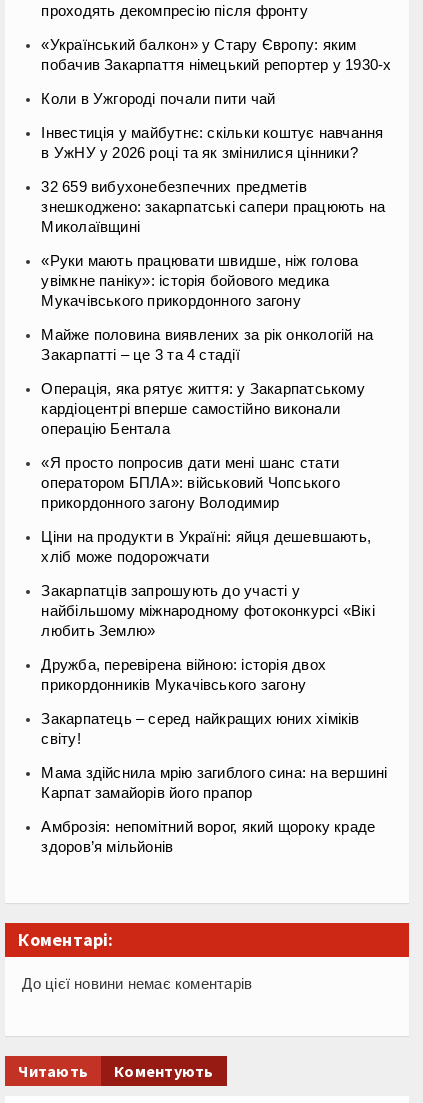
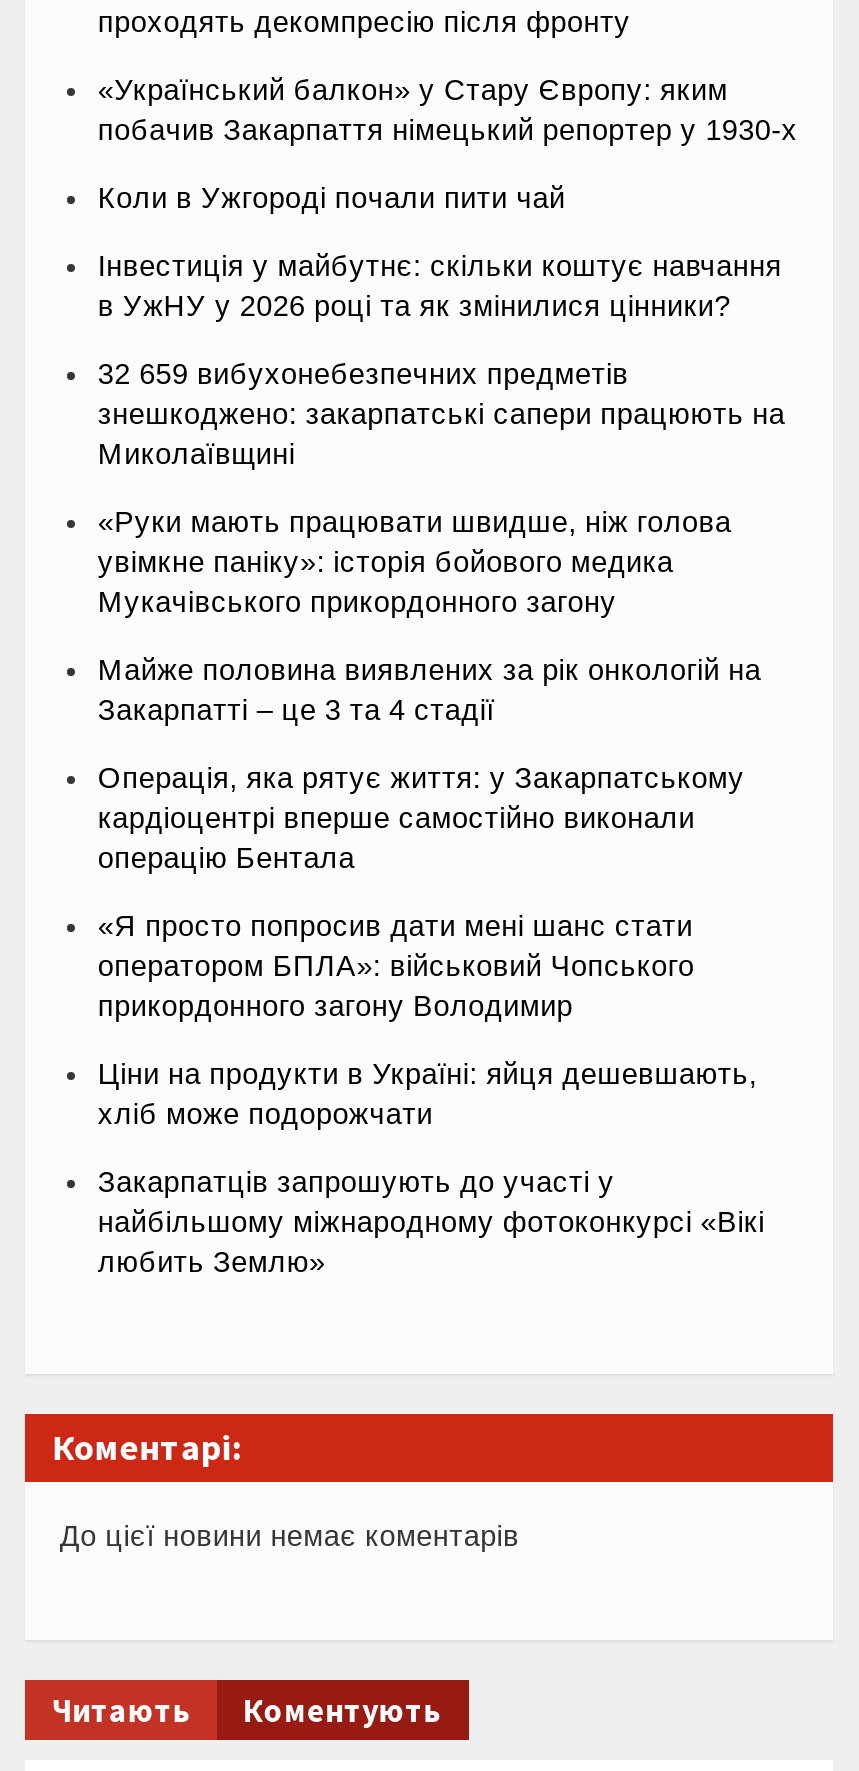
- Дружба, перевірена війною: історія двох
- прикордонників Мукачівського загону
- Закарпатець – серед найкращих юних хіміків
- світу!
- Мама здійснила мрію загиблого сина: на вершині
- Карпат замайорів його прапор
- Амброзія: непомітний ворог, який щороку краде
- здоров’я мільйонів
